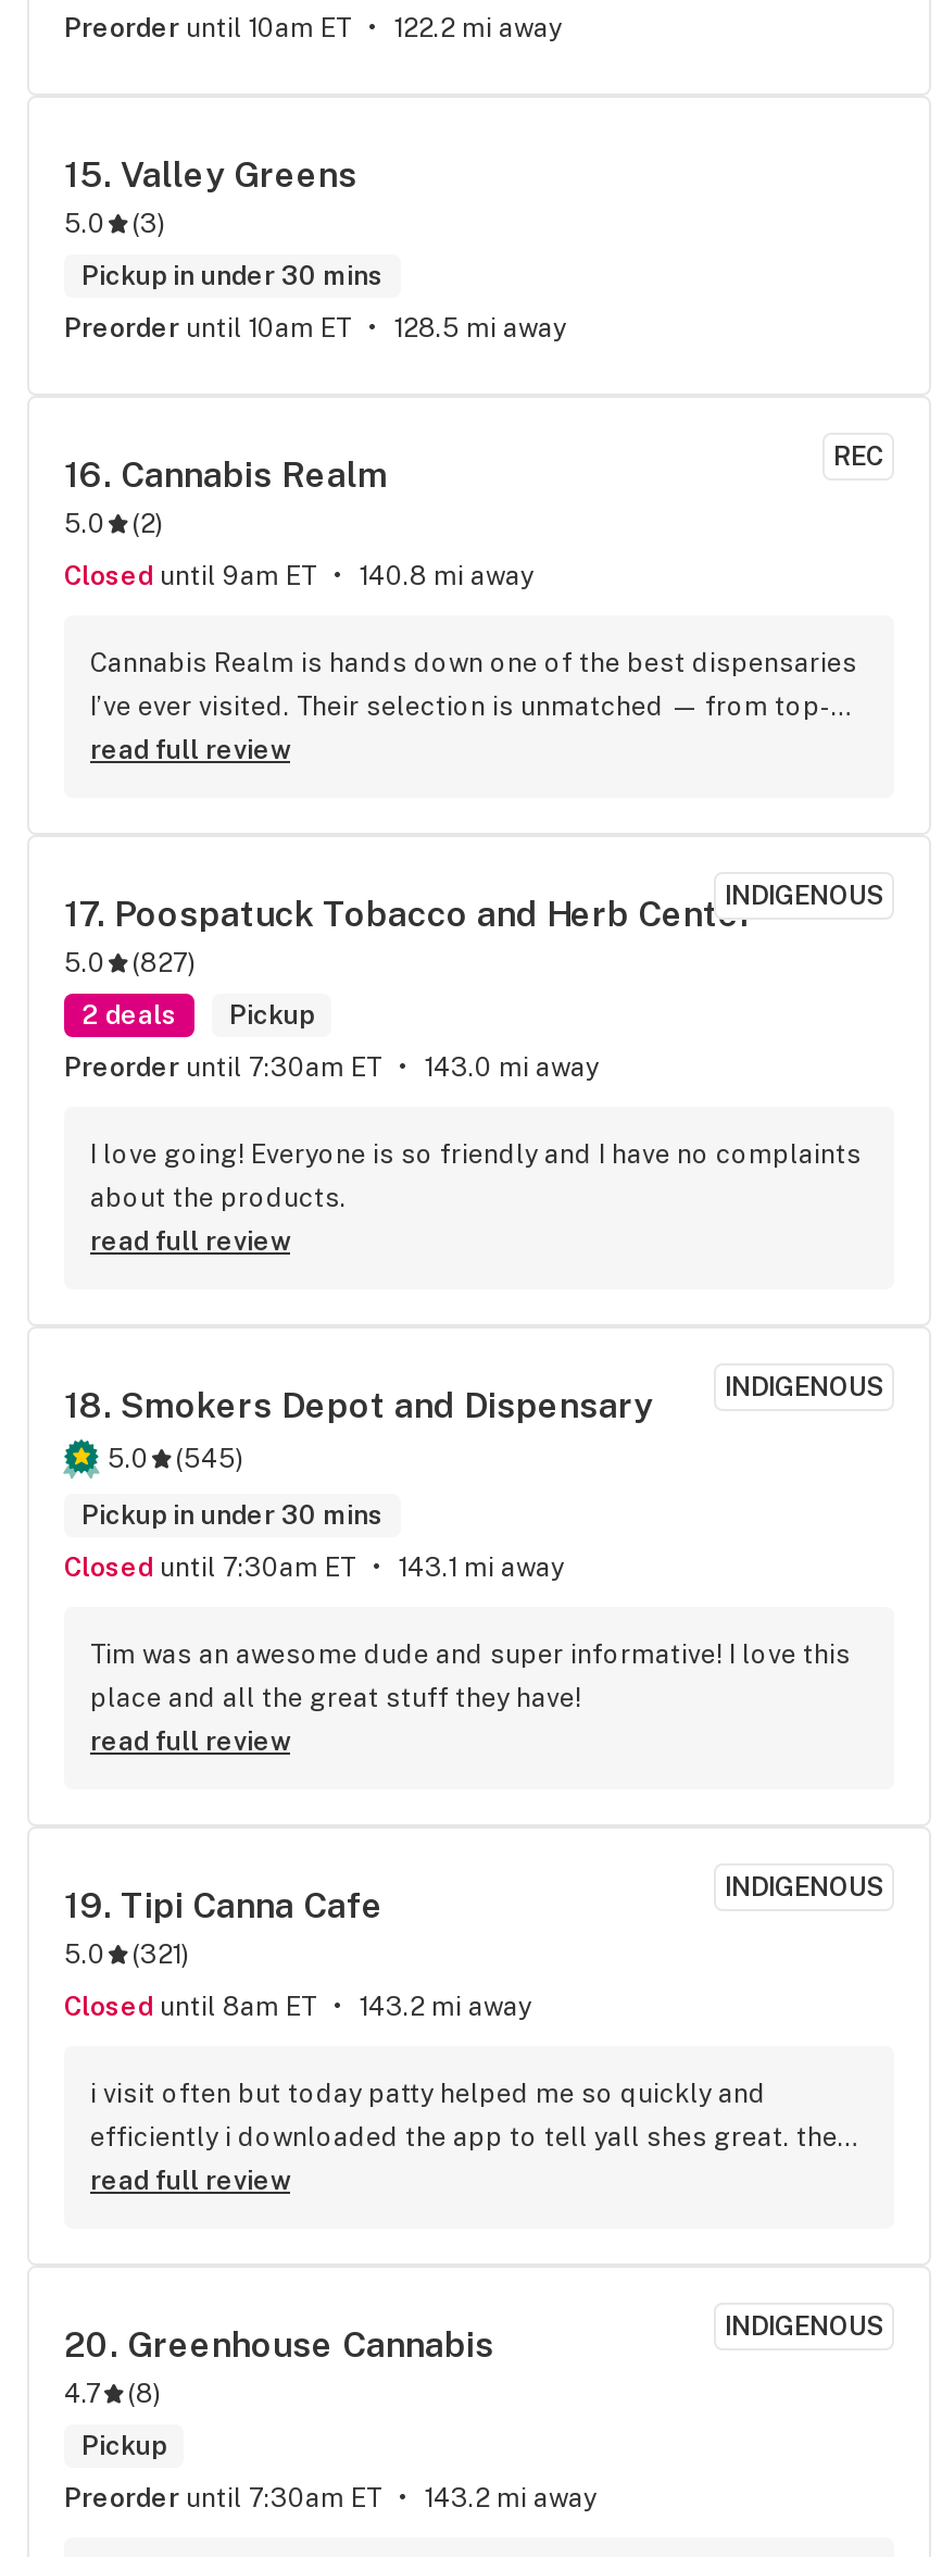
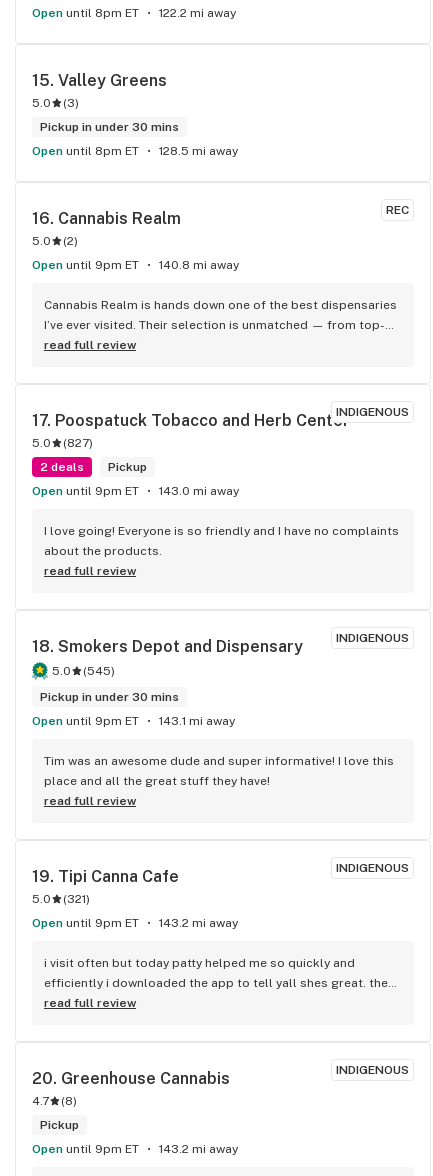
- Preorder until 10am ET
+ Open until 8pm ET

- Preorder until 10am ET
+ Open until 8pm ET

- Closed until 9am ET
+ Open until 9pm ET

- Preorder until 7:30am ET
+ Open until 9pm ET

- Closed until 7:30am ET
+ Open until 9pm ET

- Closed until 8am ET
+ Open until 9pm ET

- Preorder until 7:30am ET
+ Open until 9pm ET
